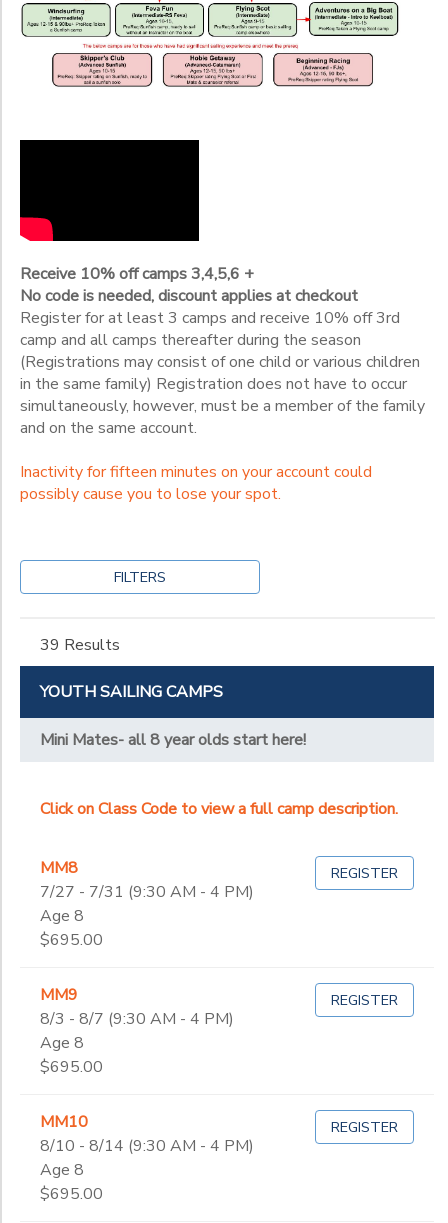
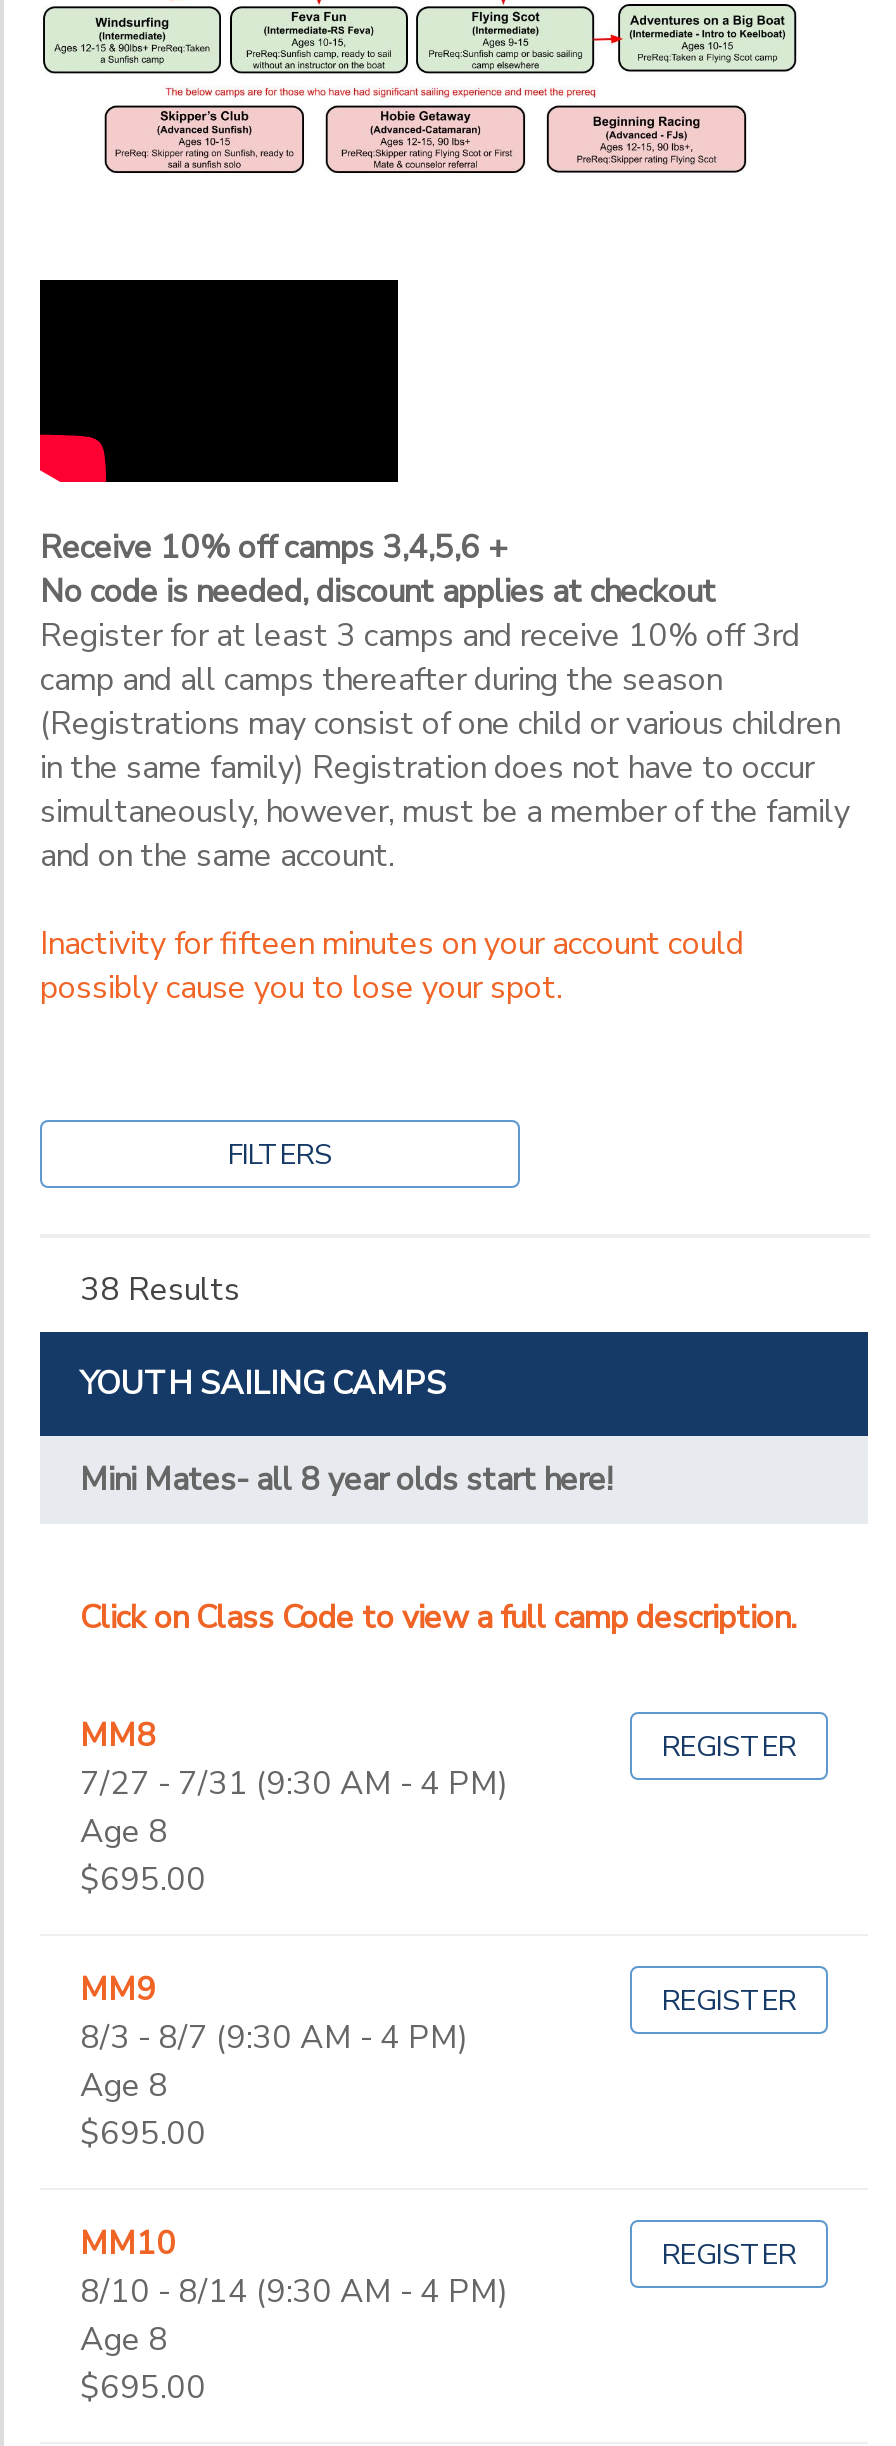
- 39 Results
+ 38 Results
